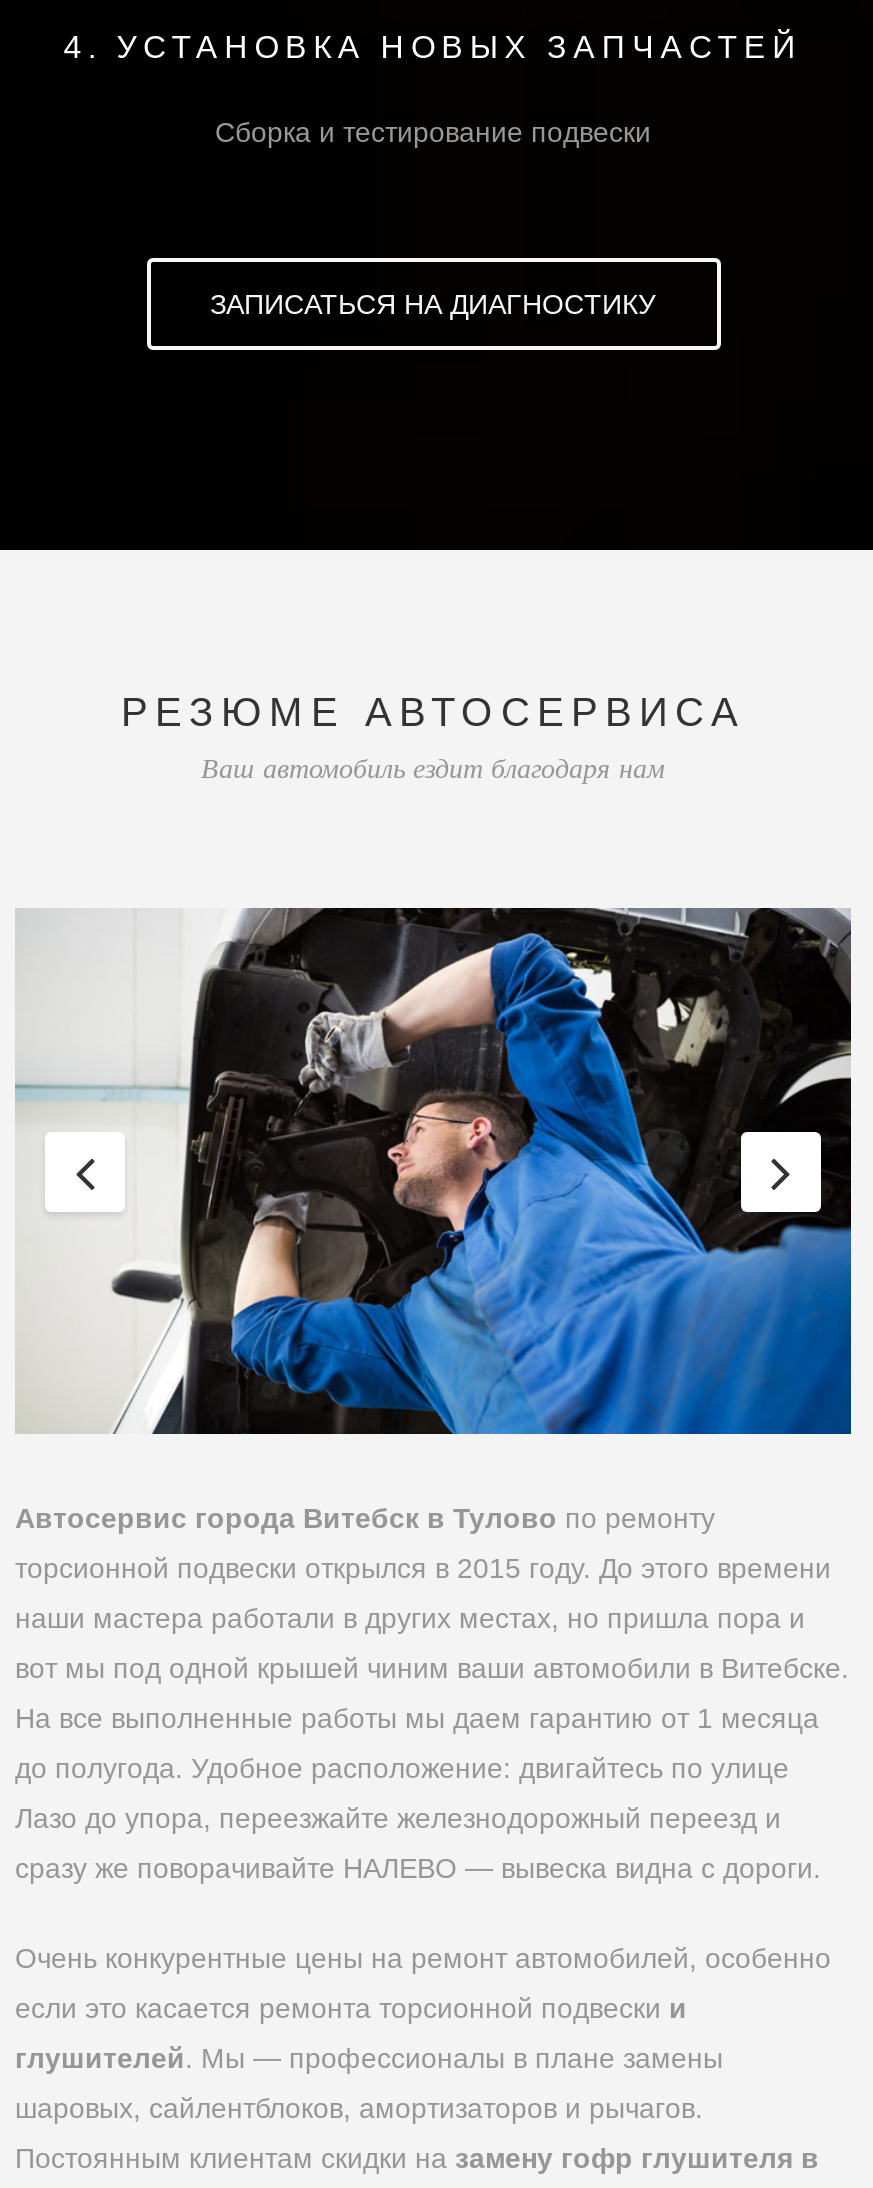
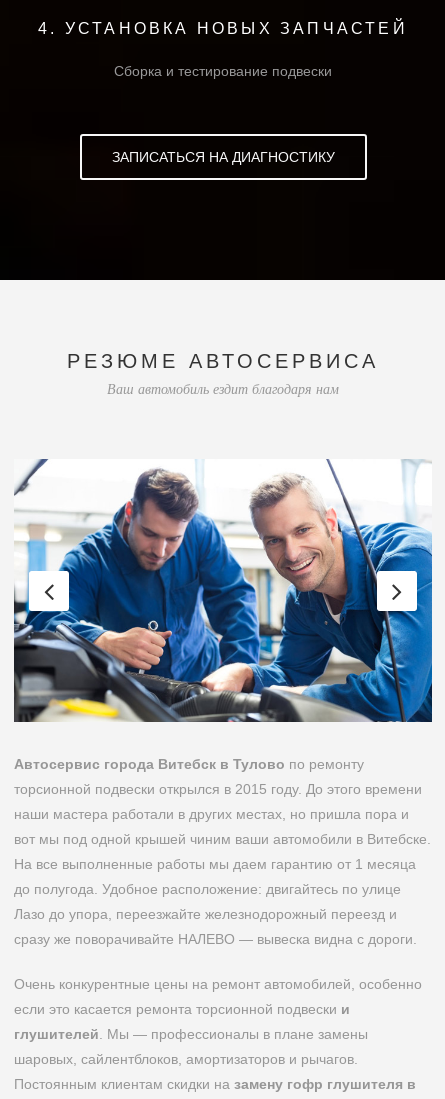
- [image]
+ [image]
